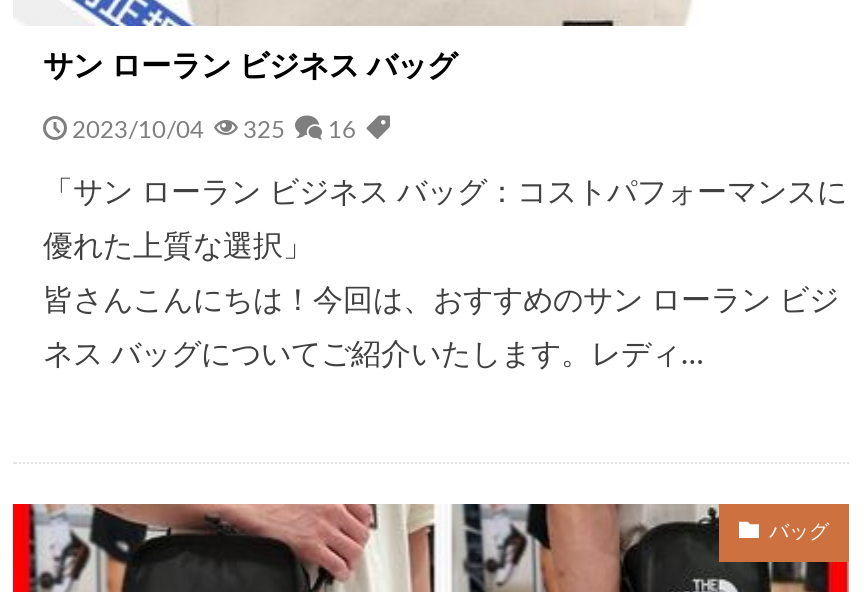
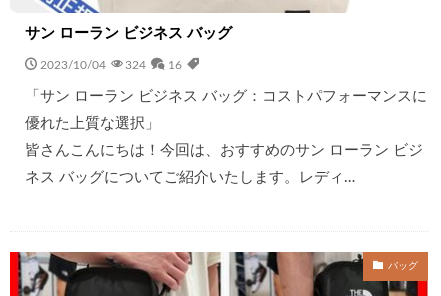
- 2023/10/04 325 16
+ 2023/10/04 324 16
